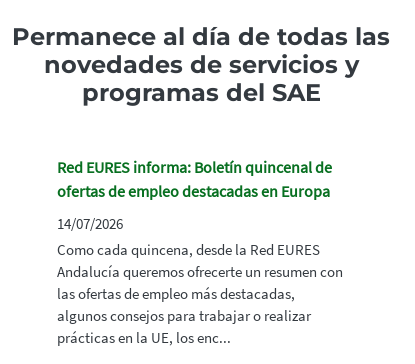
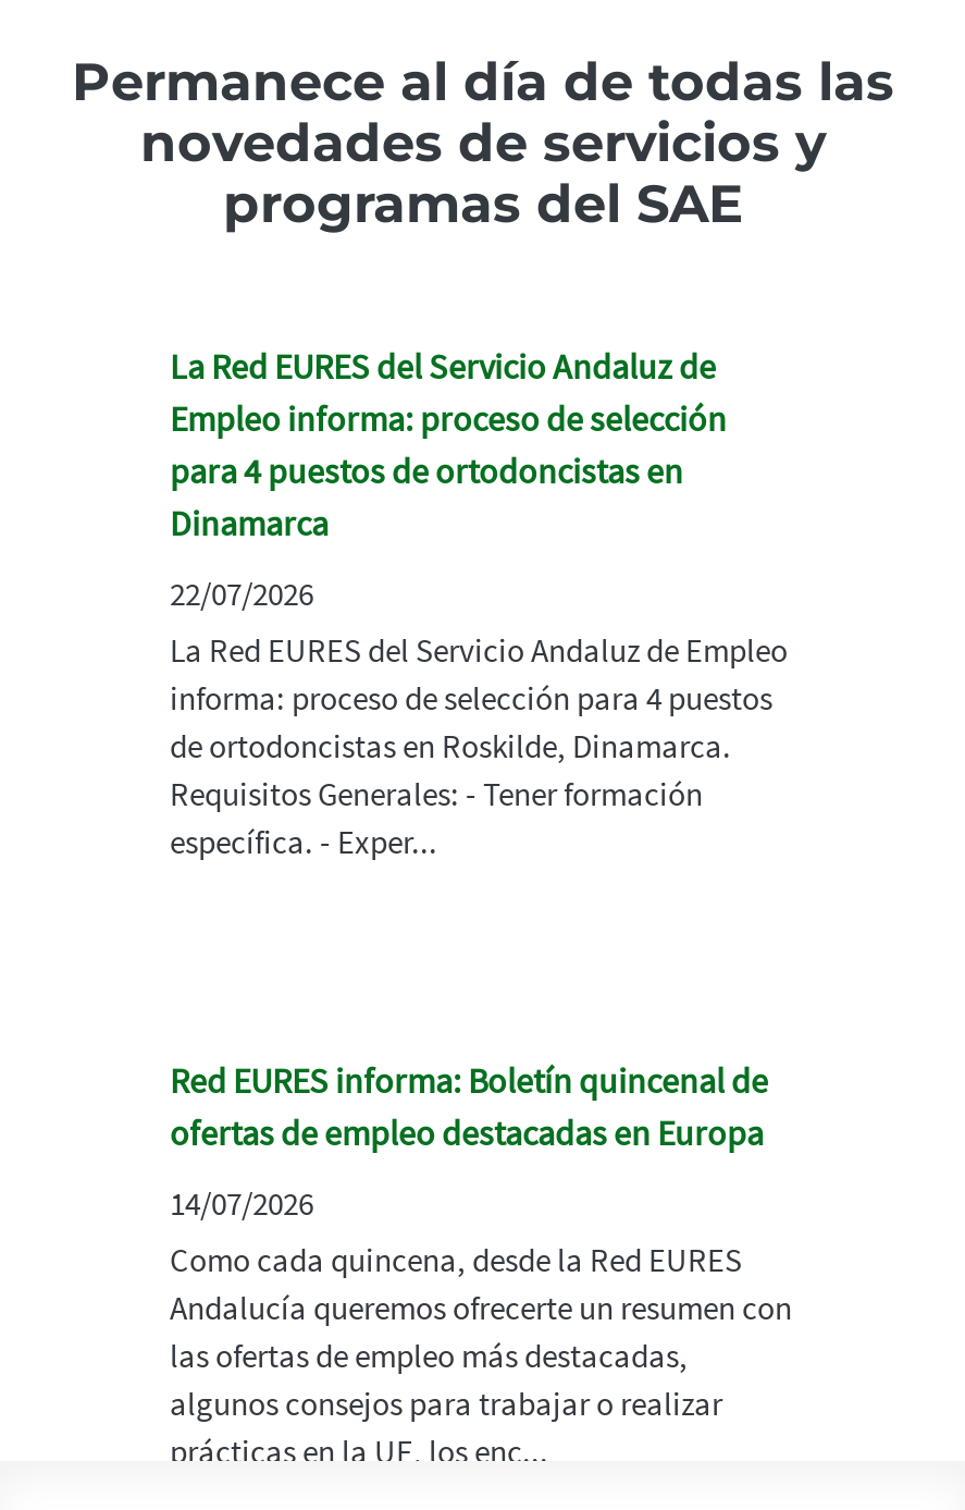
+ La Red EURES del Servicio Andaluz de
+ Empleo informa: proceso de selección
+ para 4 puestos de ortodoncistas en
+ Dinamarca
+ 22/07/2026
+ La Red EURES del Servicio Andaluz de Empleo
+ informa: proceso de selección para 4 puestos
+ de ortodoncistas en Roskilde, Dinamarca.
+ Requisitos Generales: - Tener formación
+ específica. - Exper...
